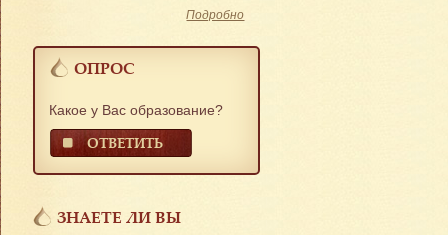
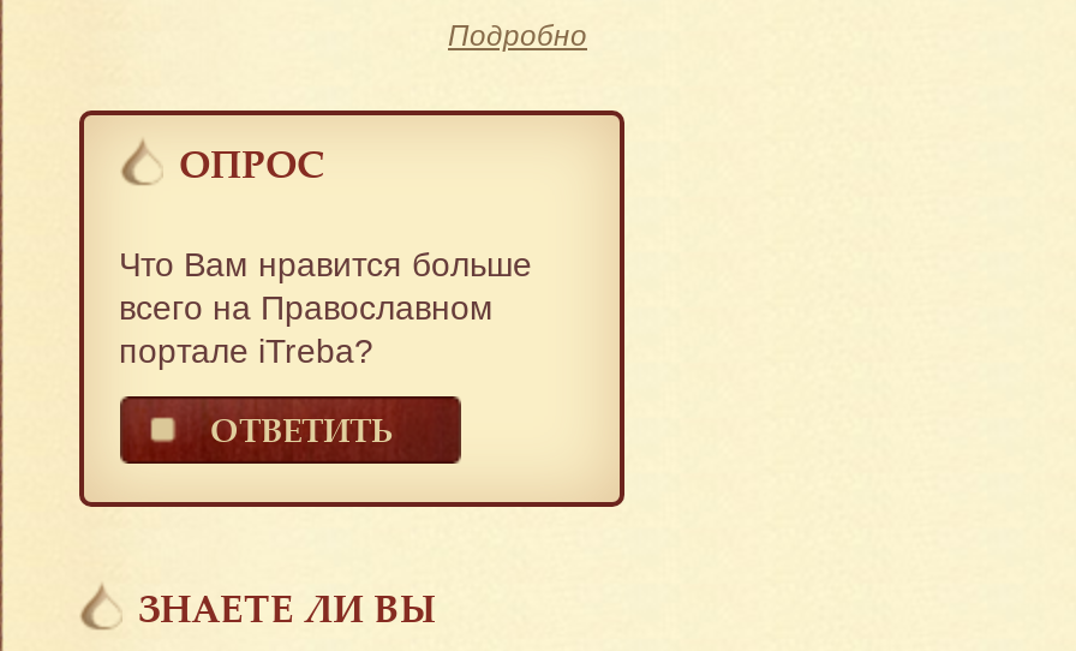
- Какое у Вас образование?
+ Что Вам нравится больше
+ всего на Православном
+ портале iTreba?
